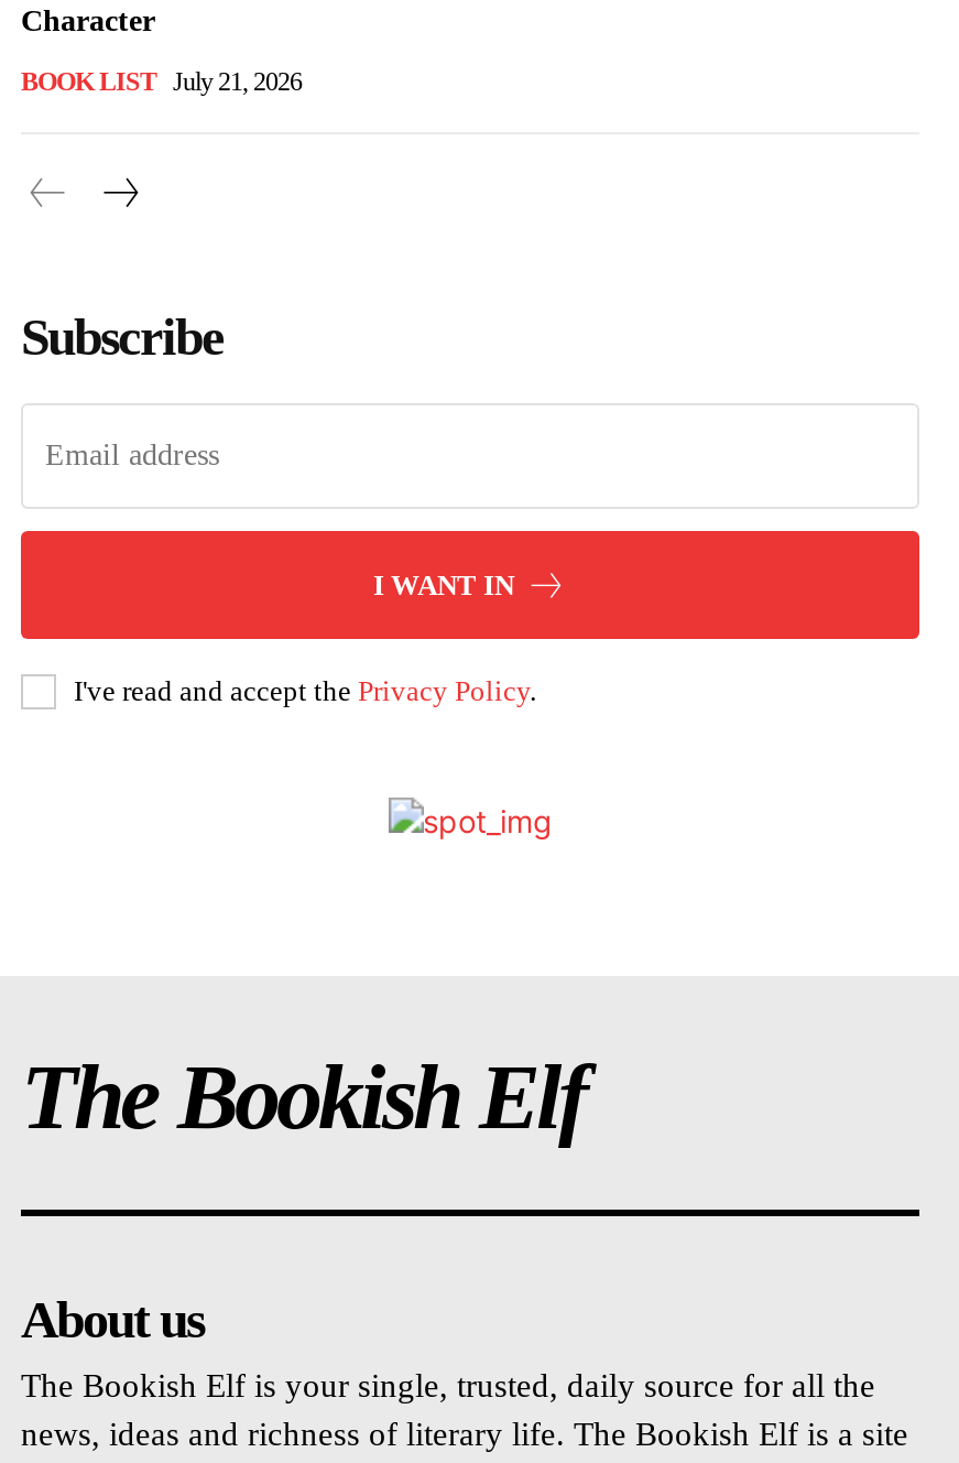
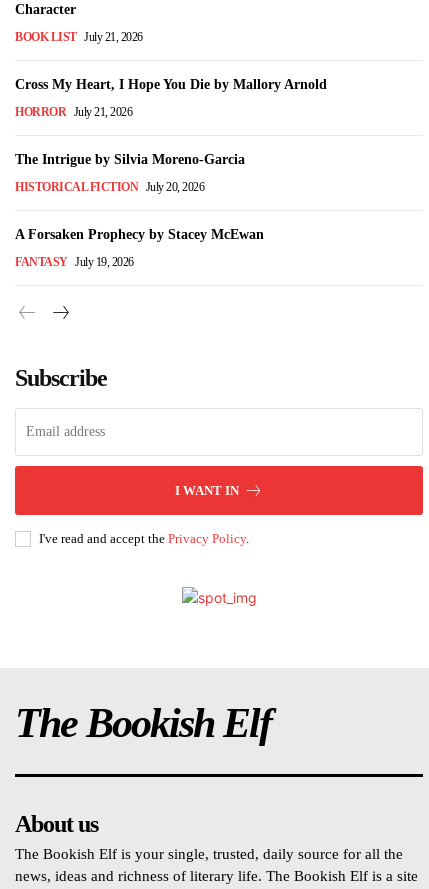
+ Cross My Heart, I Hope You Die by Mallory Arnold
+ HORROR July 21, 2026
+ The Intrigue by Silvia Moreno-Garcia
+ HISTORICAL FICTION July 20, 2026
+ A Forsaken Prophecy by Stacey McEwan
+ FANTASY July 19, 2026
